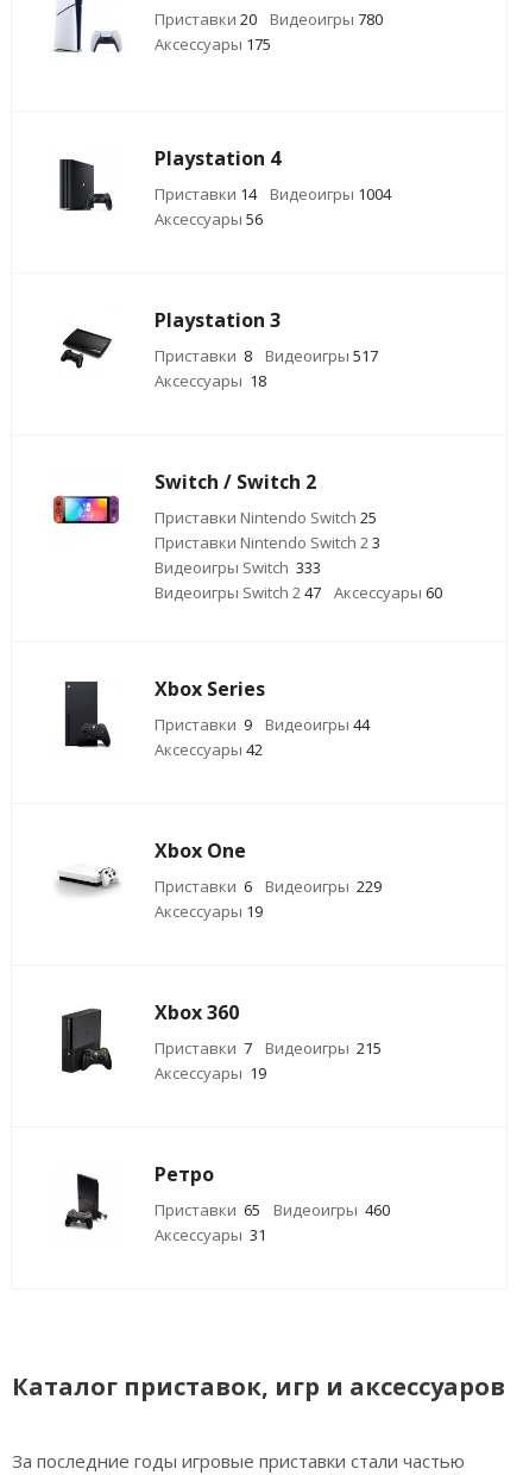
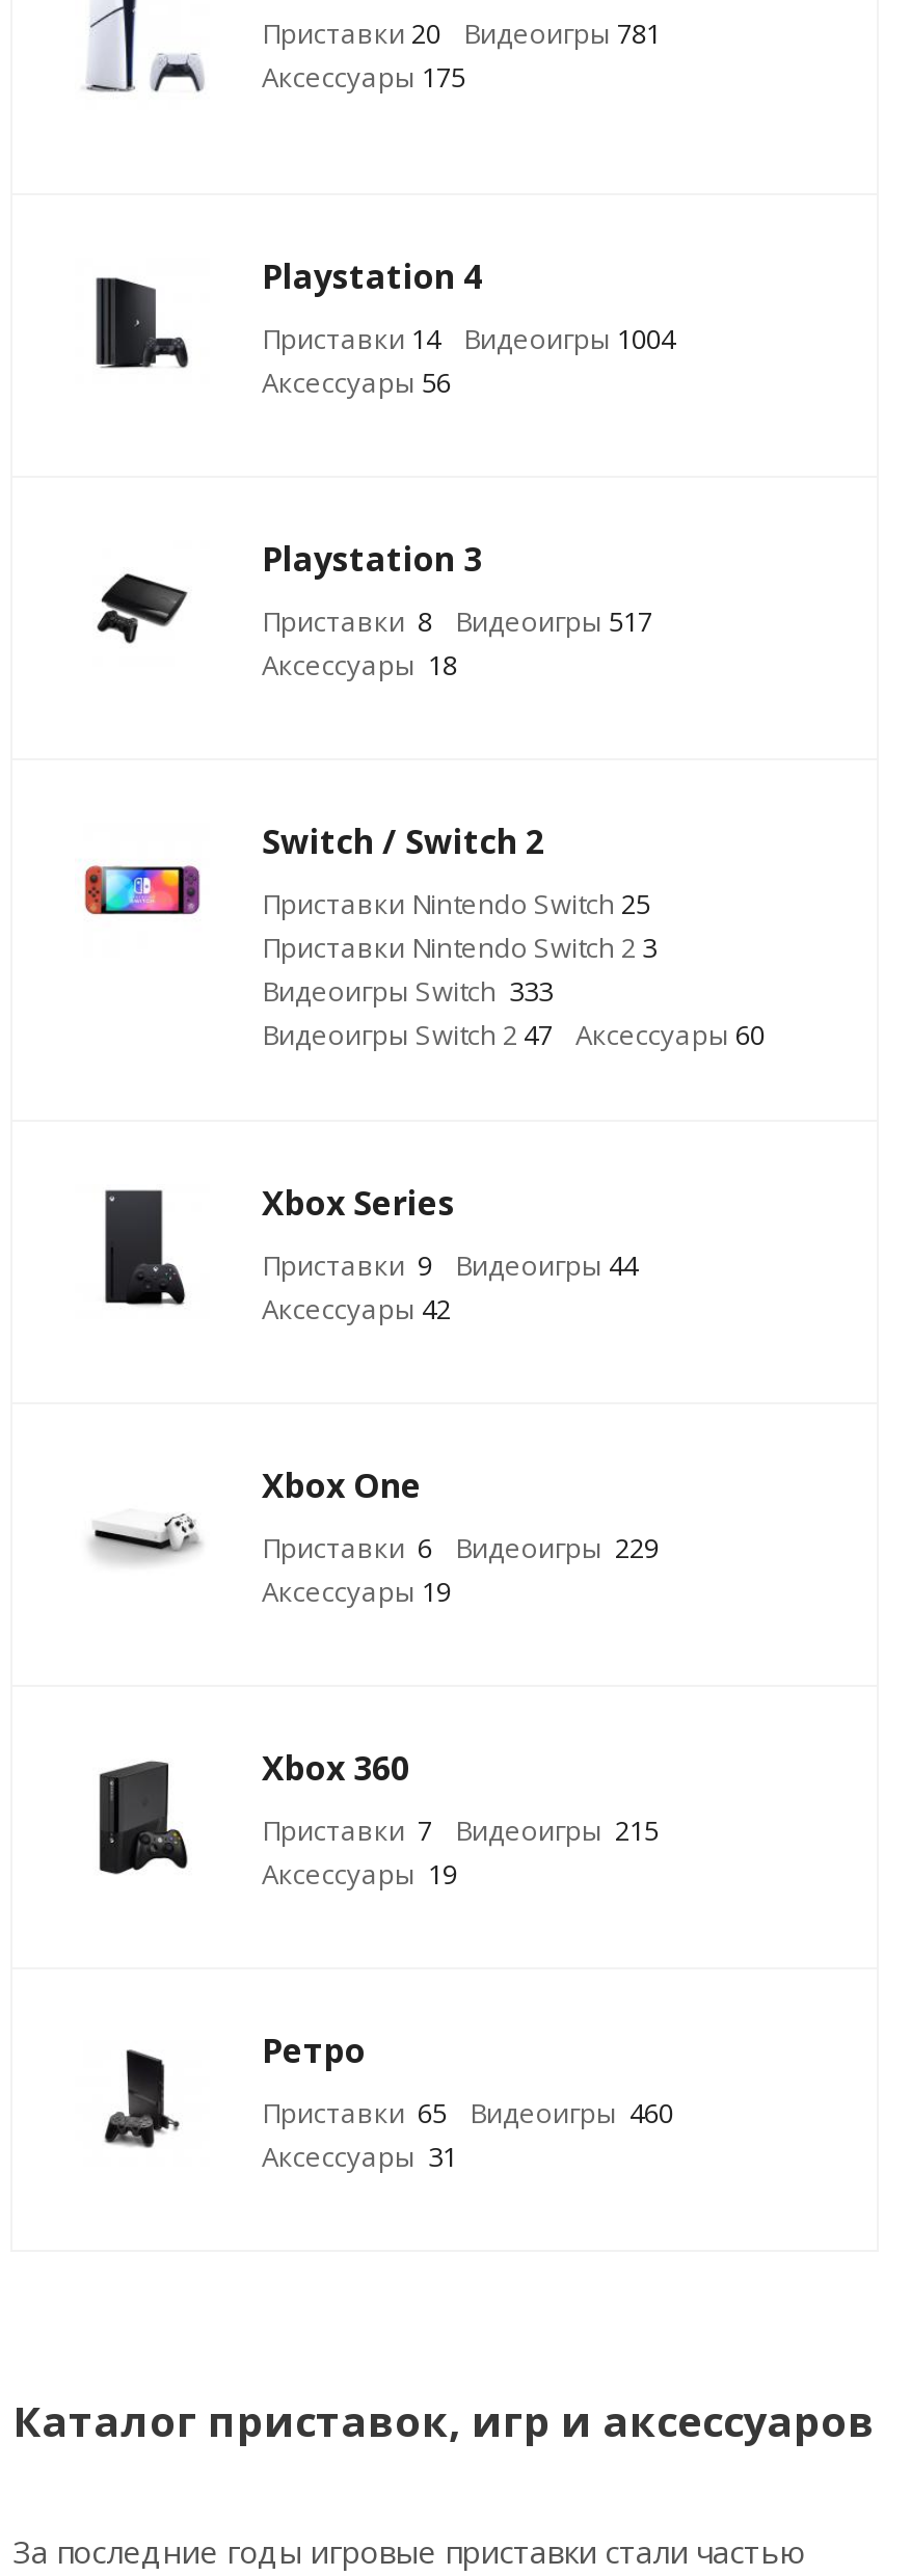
- Приставки 20 Видеоигры 780
+ Приставки 20 Видеоигры 781
